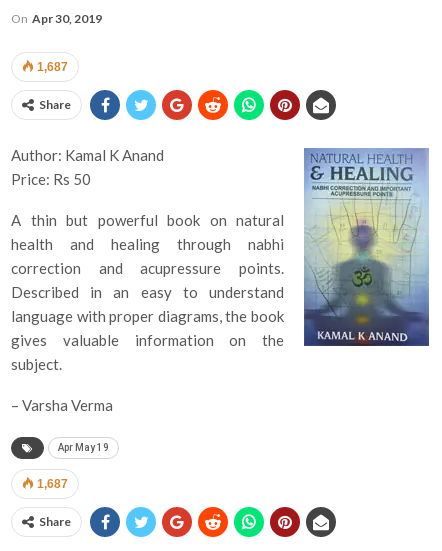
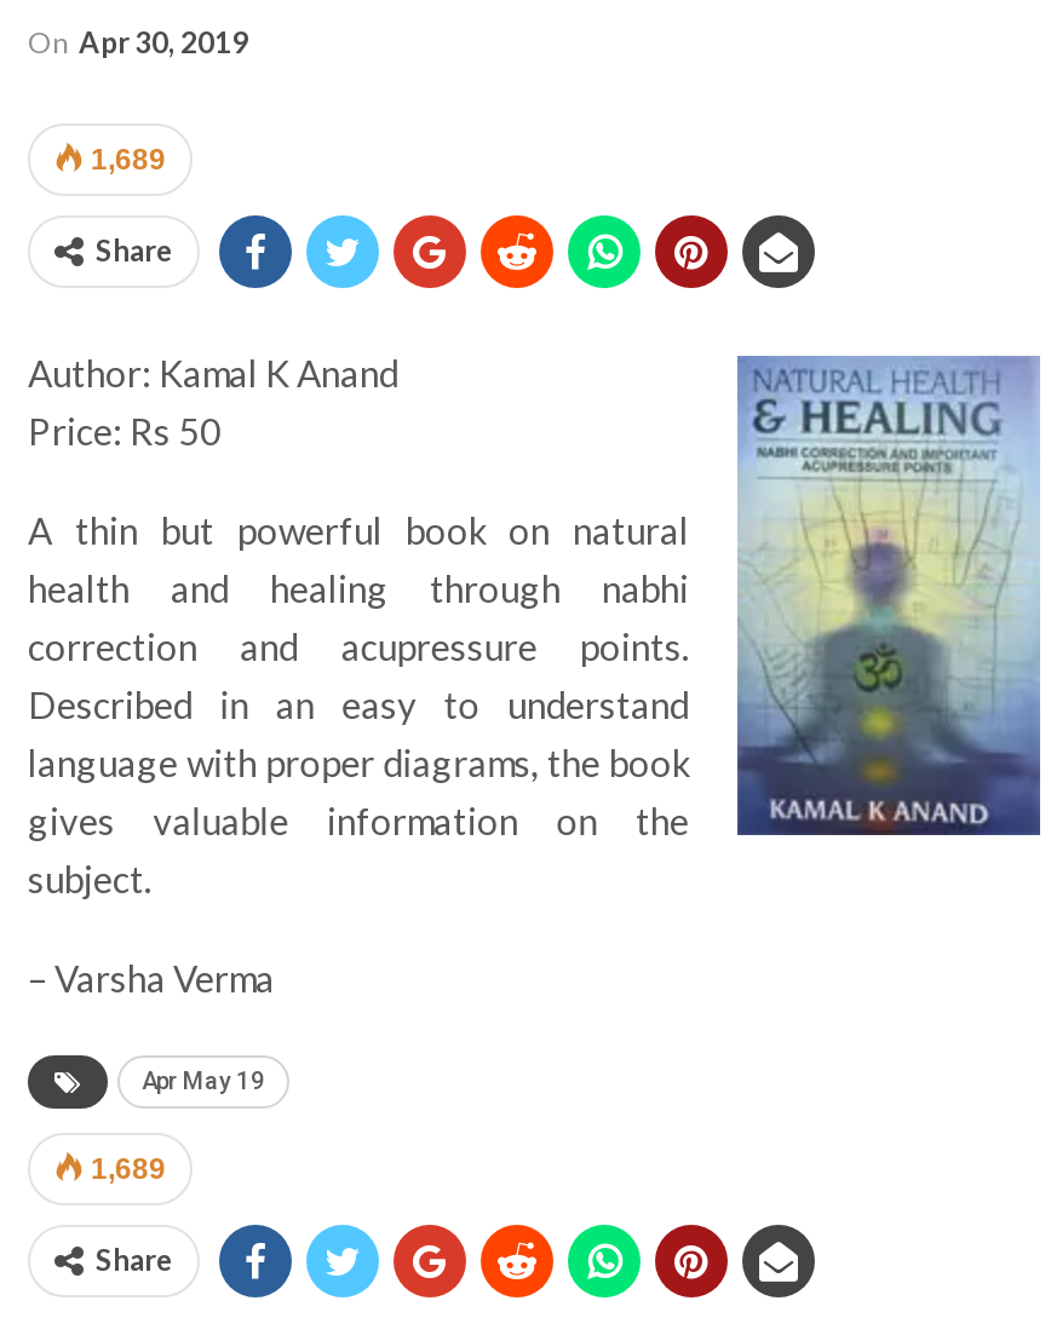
- 1,687
+ 1,689

- 1,687
+ 1,689
